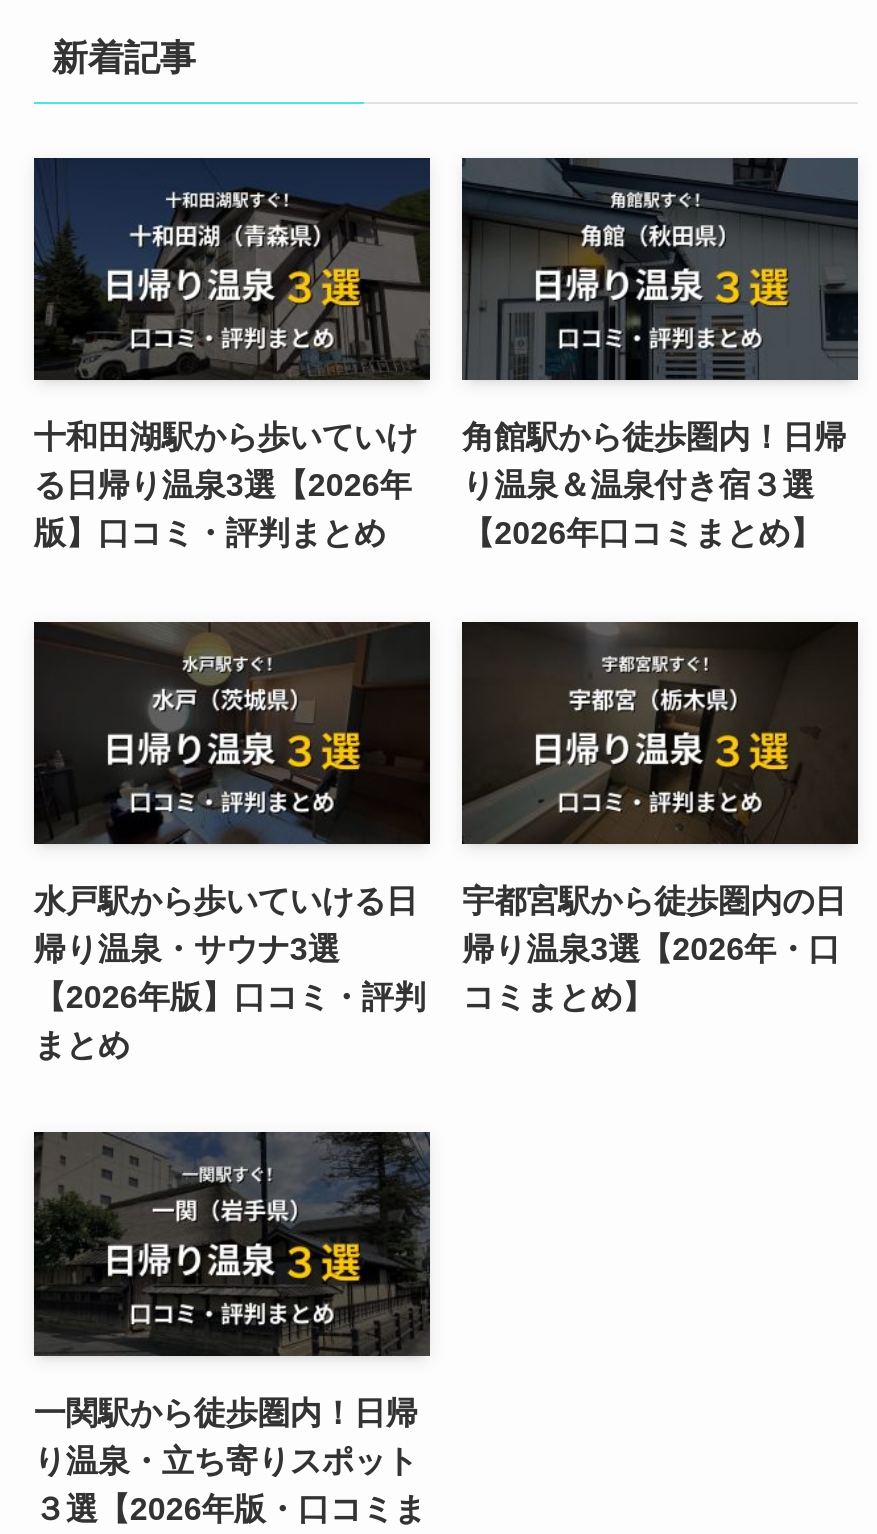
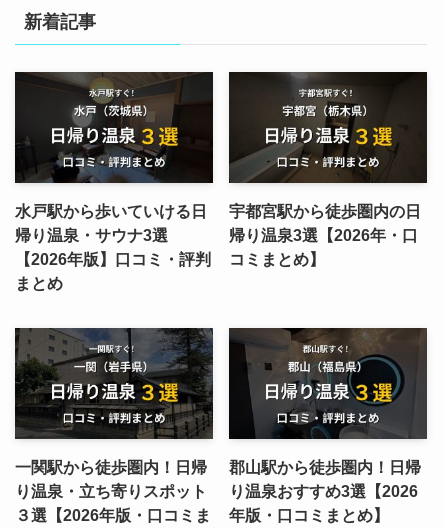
- [image]
- 十和田湖駅から歩いていけ
- る日帰り温泉3選【2026年
- 版】口コミ・評判まとめ

- [image]
- 角館駅から徒歩圏内！日帰
- り温泉＆温泉付き宿３選
- 【2026年口コミまとめ】

+ [image]
+ 郡山駅から徒歩圏内！日帰
+ り温泉おすすめ3選【2026
+ 年版・口コミまとめ】
